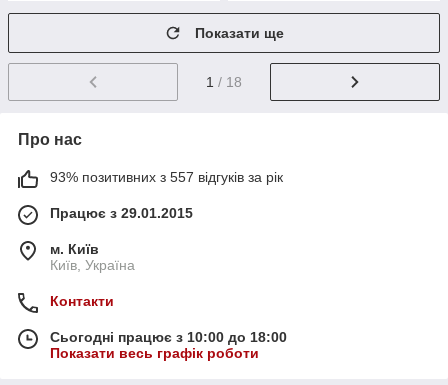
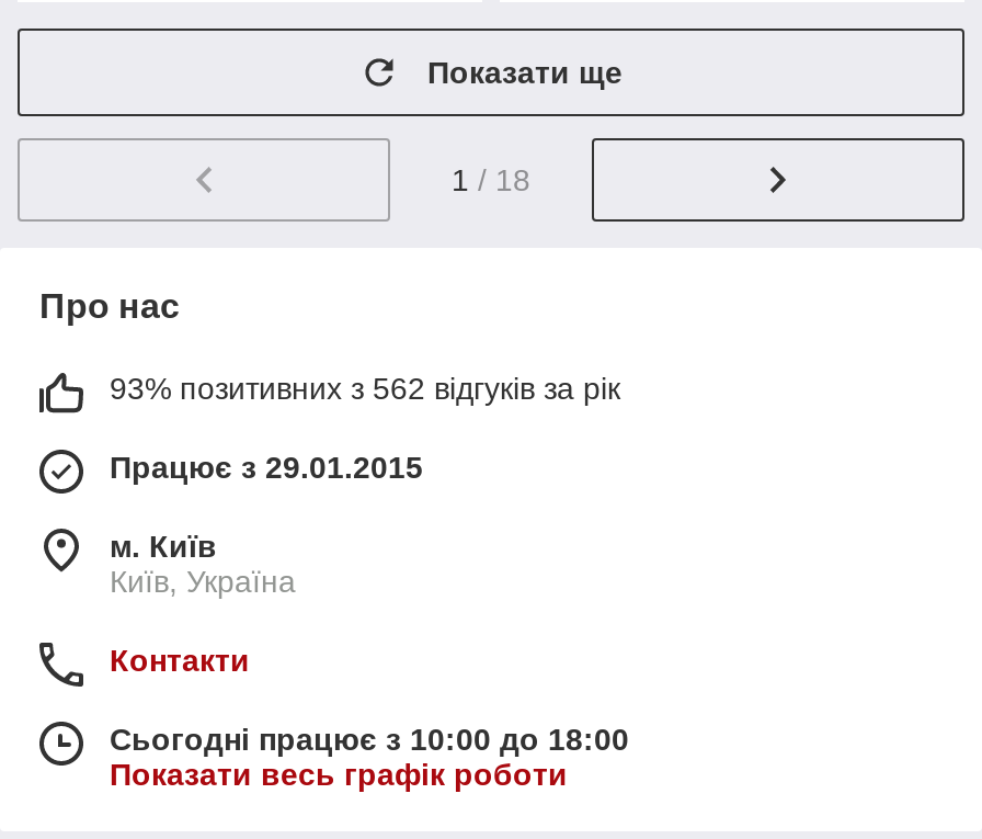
- 93% позитивних з 557 відгуків за рік
+ 93% позитивних з 562 відгуків за рік
